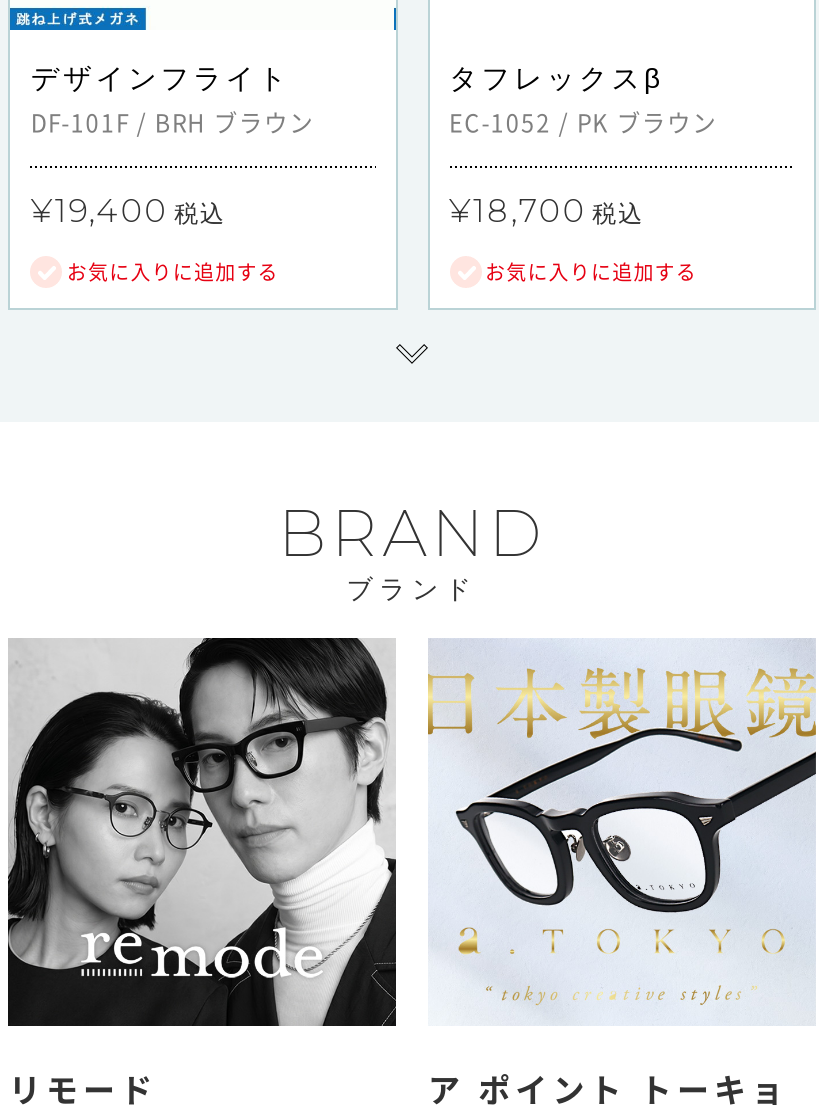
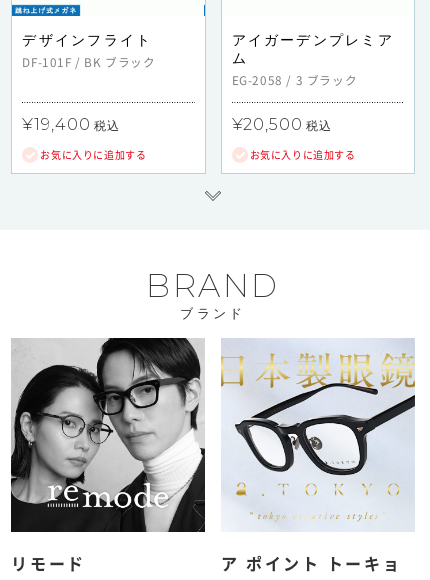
- タフレックスβ
+ アイガーデンプレミア
+ ム

- DF-101F / BRHブラウン
+ DF-101F / BKブラック

- EC-1052 / PKブラウン
+ EG-2058 / 3ブラック

- ¥18,700 税込
+ ¥20,500 税込
